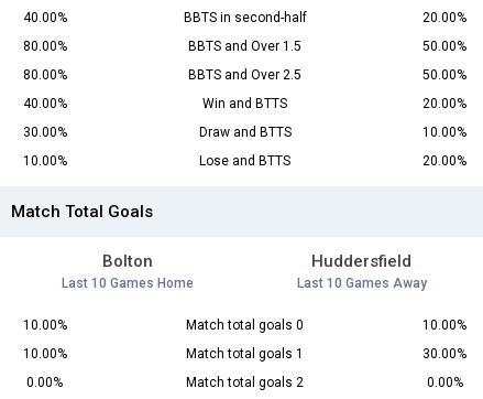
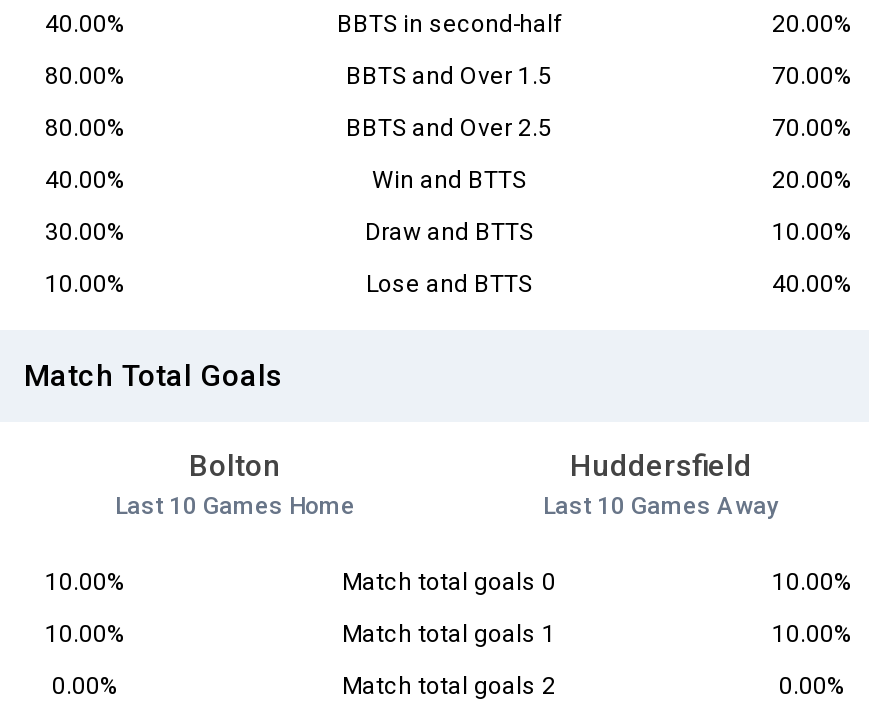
- 50.00%
+ 70.00%

- 50.00%
+ 70.00%

- 20.00%
+ 40.00%

- 30.00%
+ 10.00%
